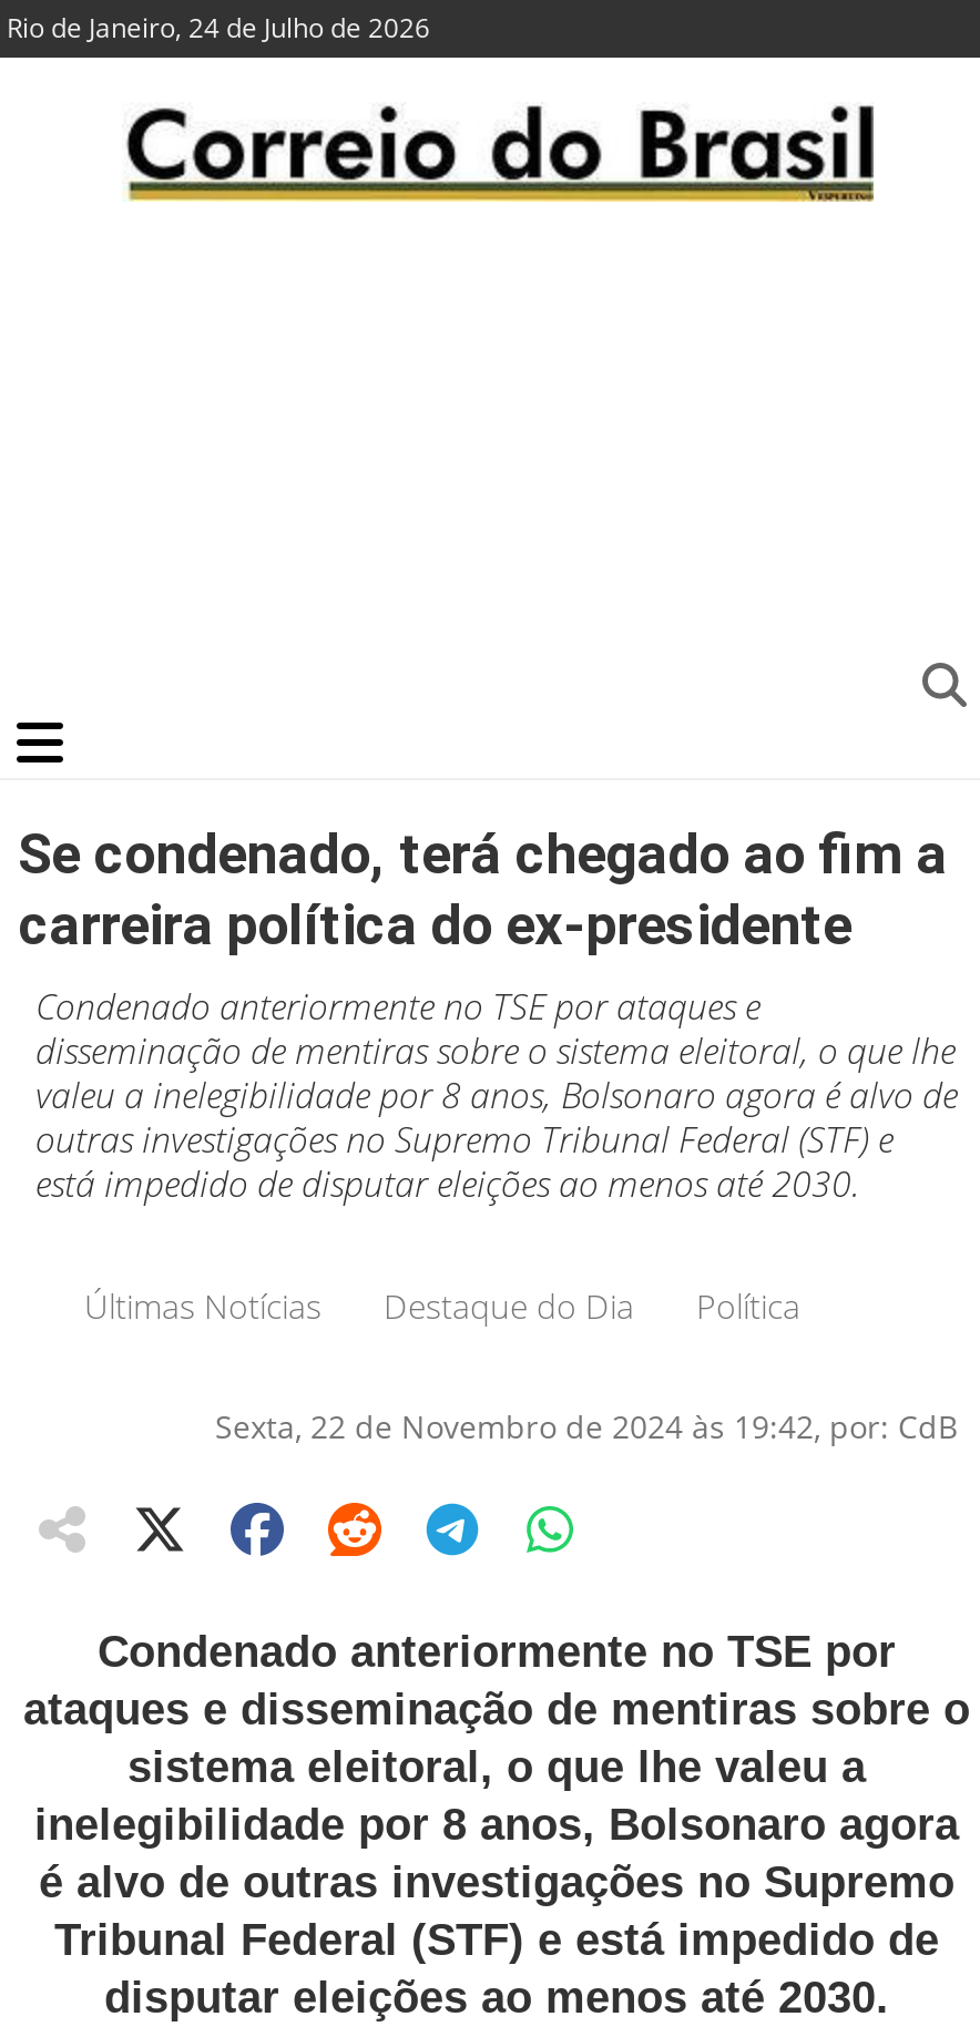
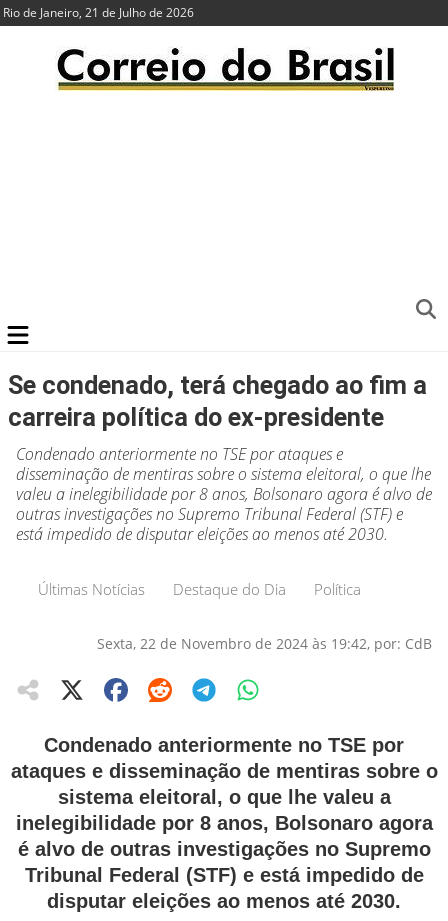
- Rio de Janeiro, 24 de Julho de 2026
+ Rio de Janeiro, 21 de Julho de 2026
